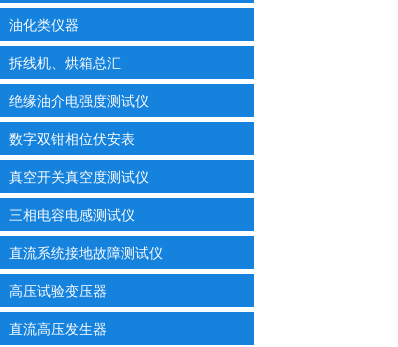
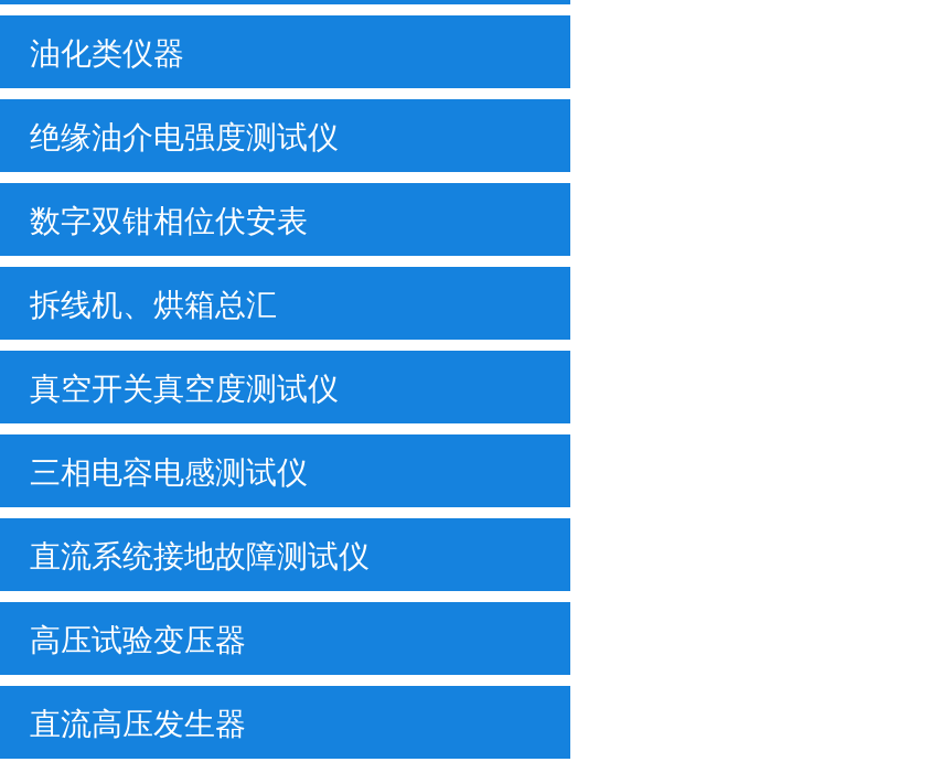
moved down: 拆线机、烘箱总汇

moved up: 绝缘油介电强度测试仪 | 数字双钳相位伏安表
